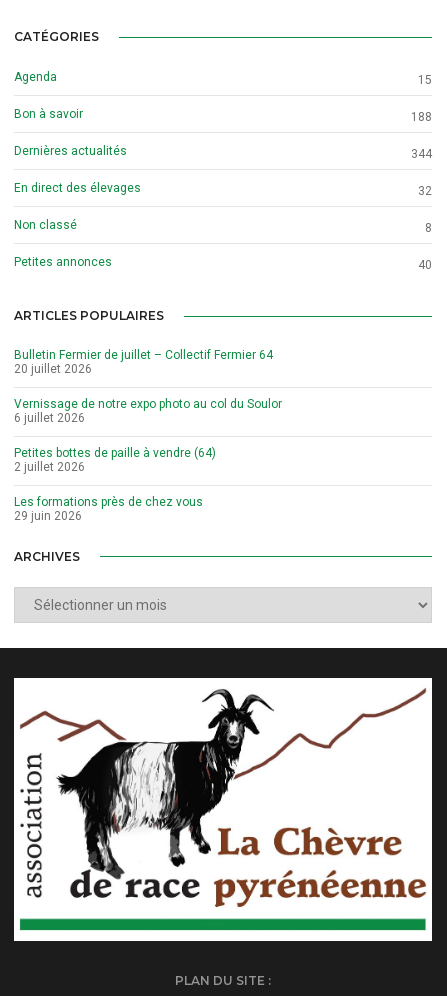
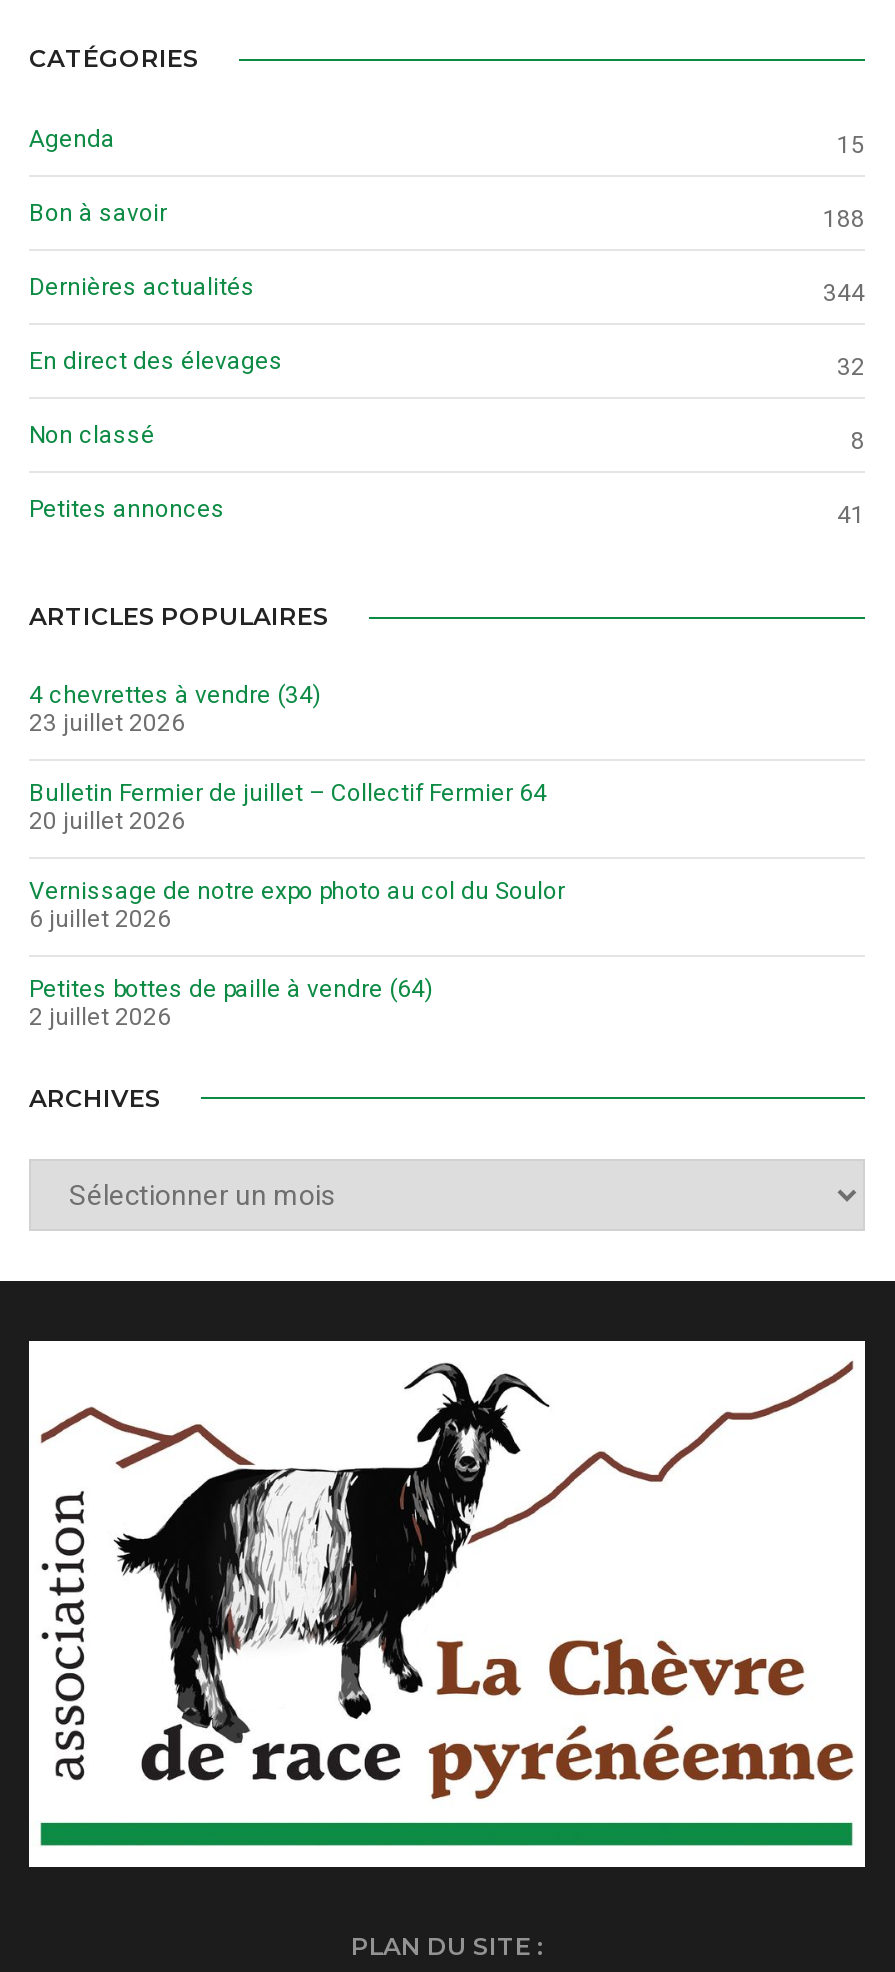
- 40
+ 41

+ 4 chevrettes à vendre (34)
+ 23 juillet 2026

moved down: Bulletin Fermier de juillet – Collectif Fermier 64 | 20 juillet 2026 | Vernissage de notre expo photo au col du Soulor | 6 juillet 2026 | Petites bottes de paille à vendre (64) | 2 juillet 2026

- Les formations près de chez vous
- 29 juin 2026
